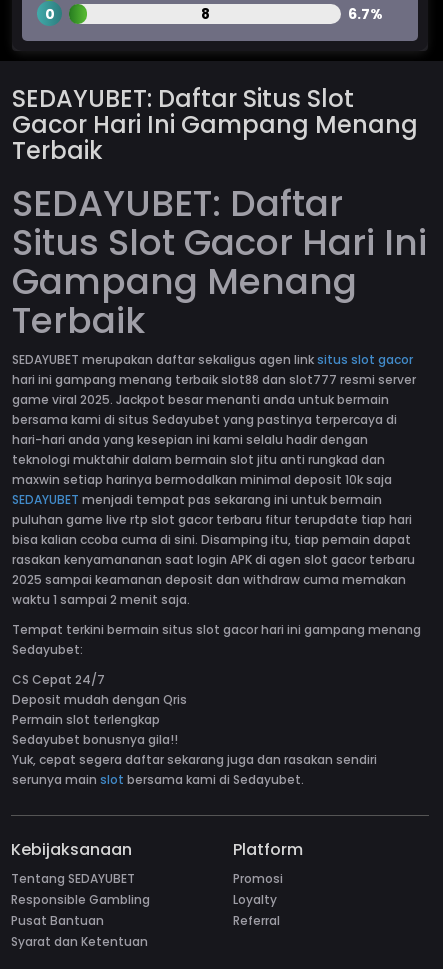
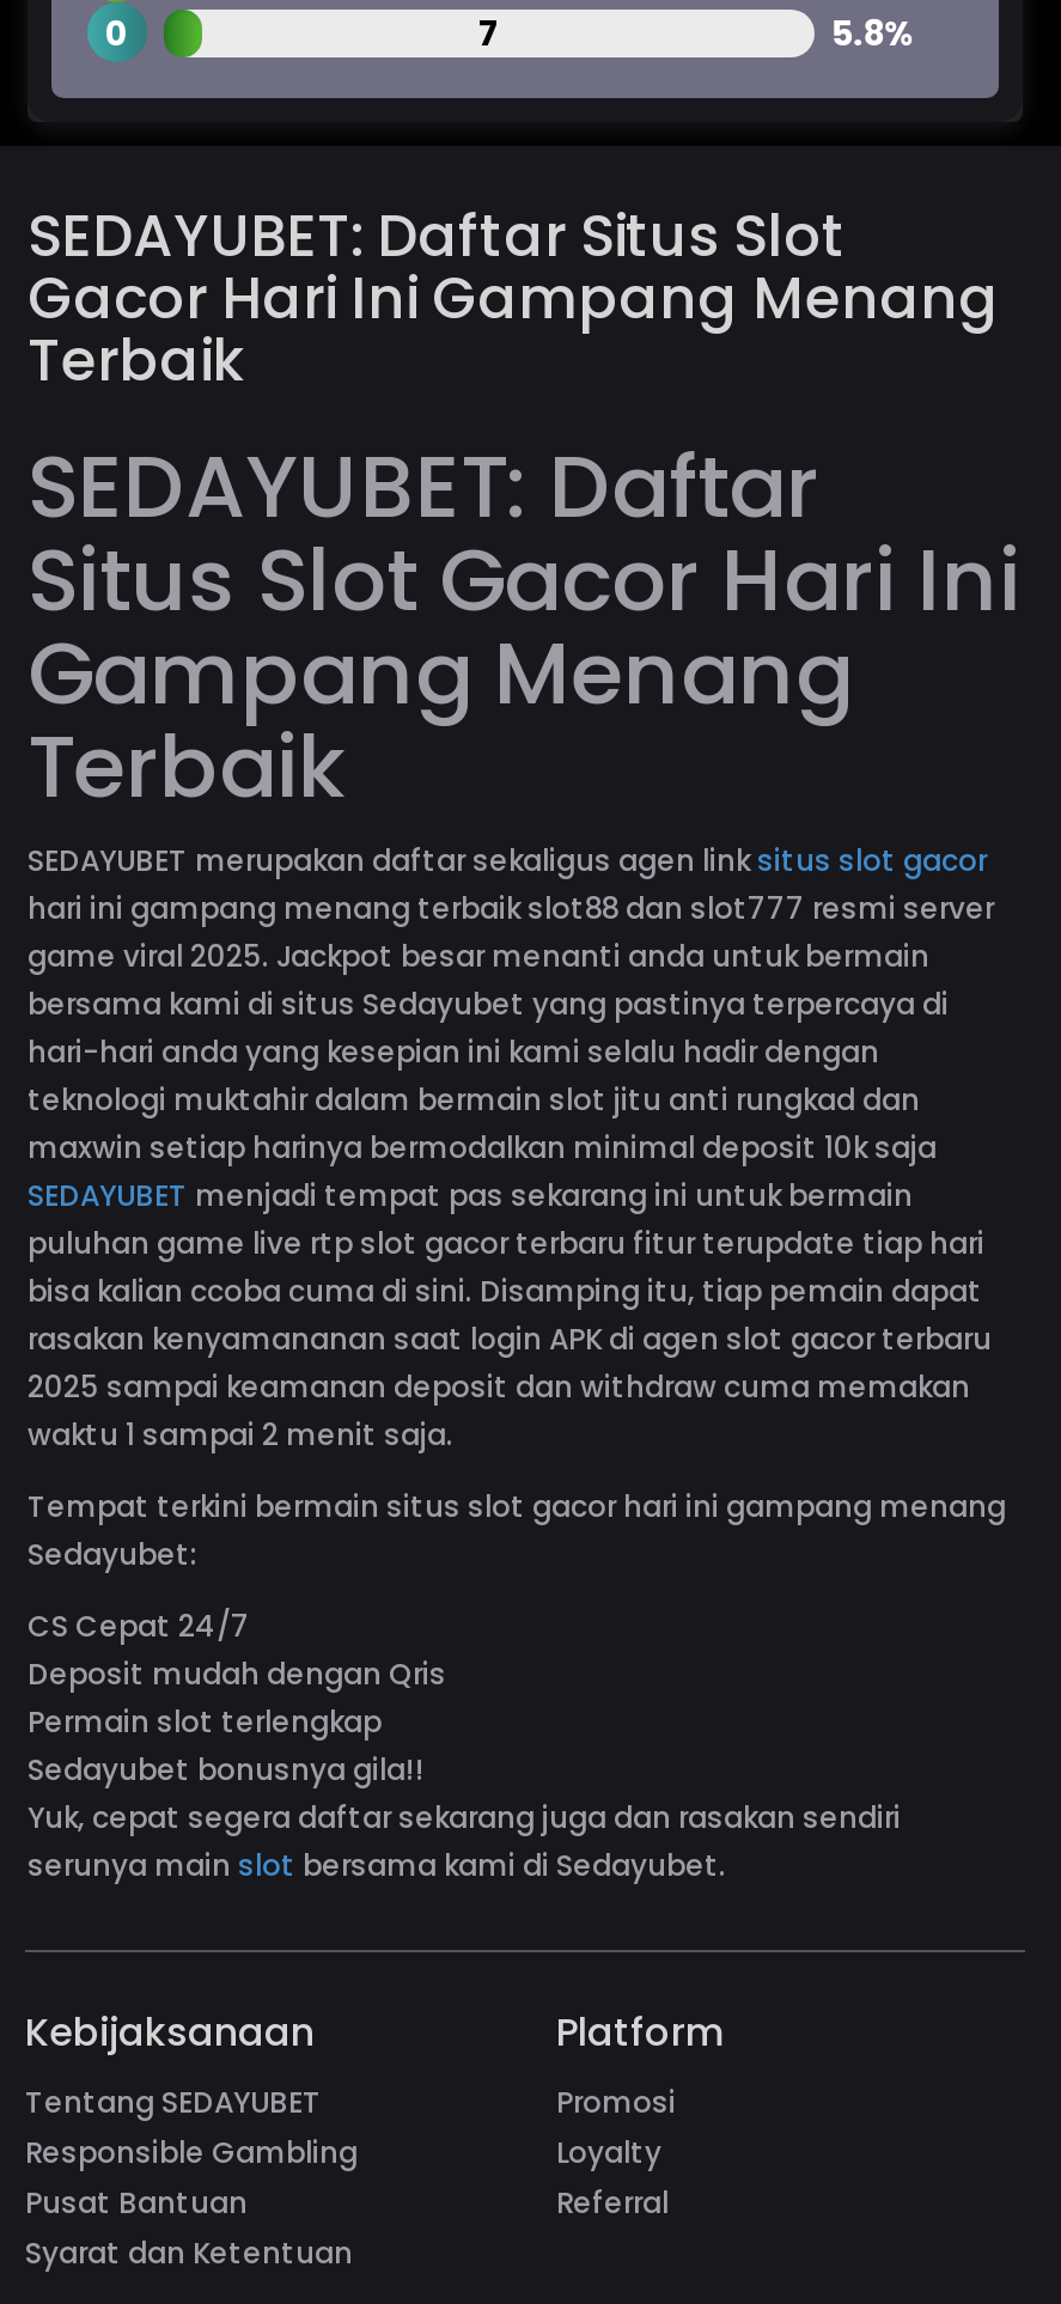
- 8
+ 7

- 6.7%
+ 5.8%
